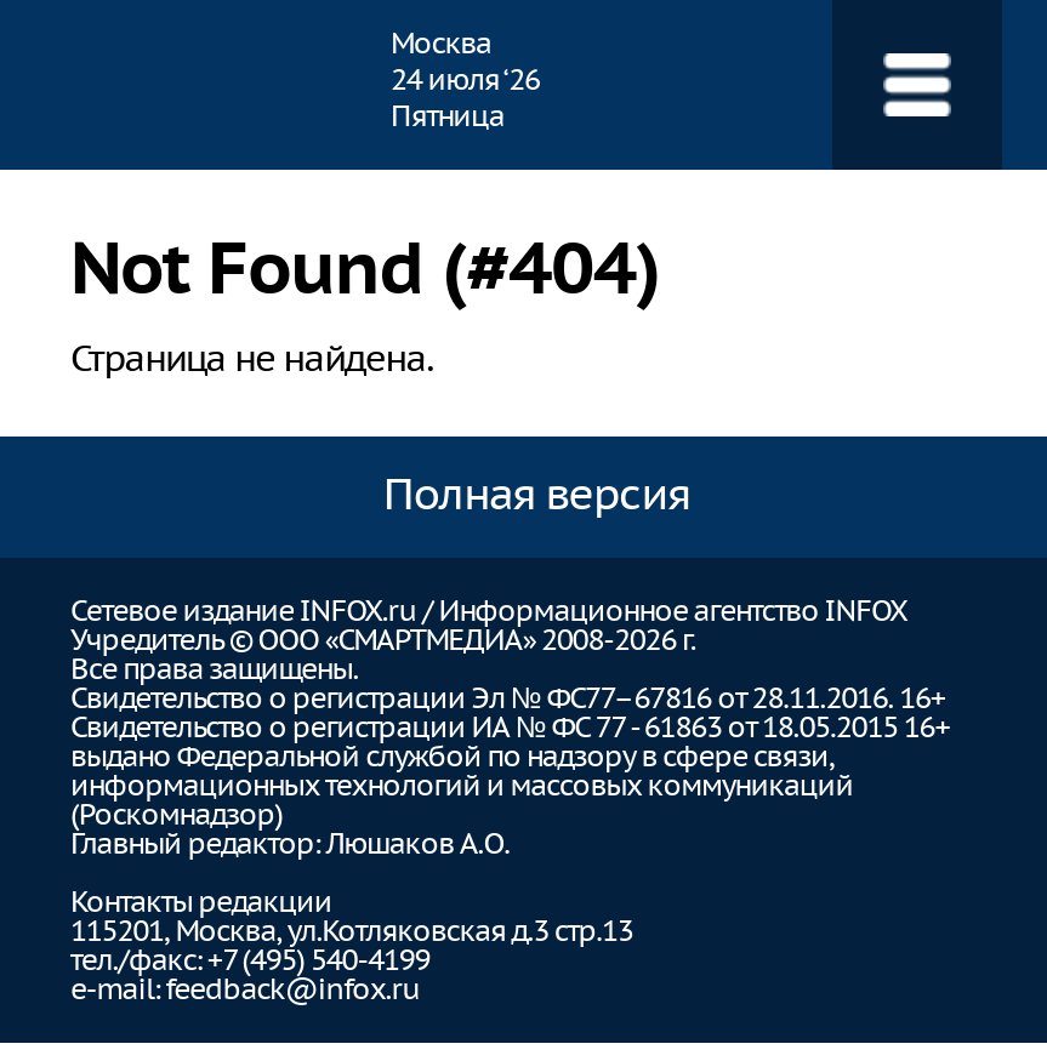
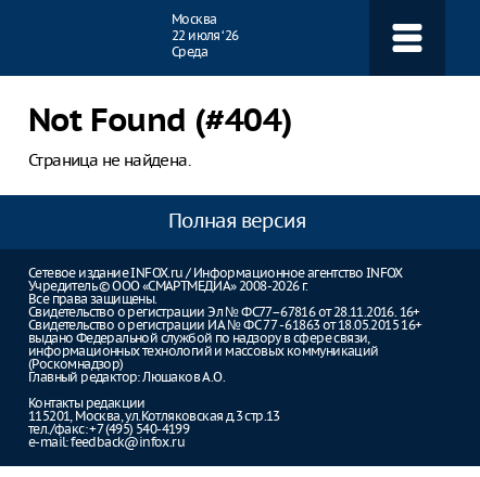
- 24 июля ‘26
- Пятница
+ 22 июля ‘26
+ Среда
